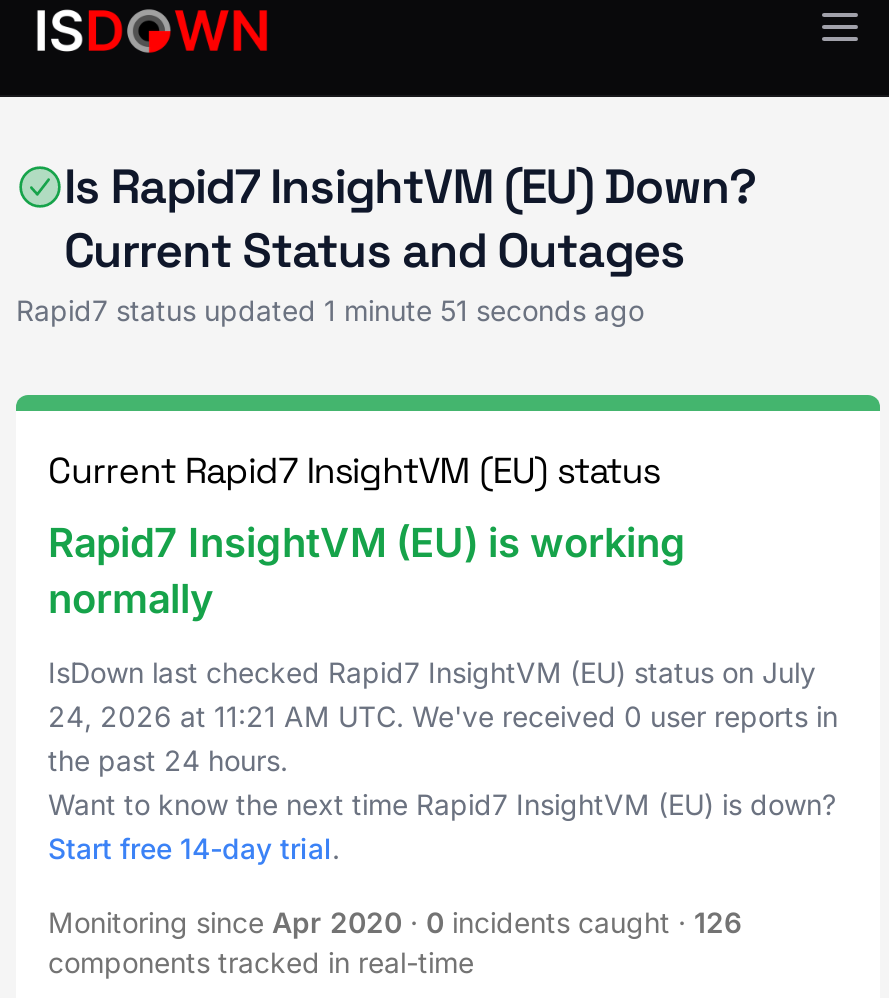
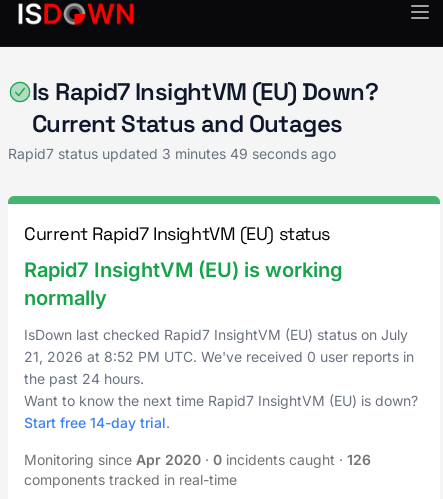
- Rapid7 status updated 1 minute 51 seconds ago
+ Rapid7 status updated 3 minutes 49 seconds ago

- 24, 2026 at 11:21 AM UTC. We've received 0 user reports in
+ 21, 2026 at 8:52 PM UTC. We've received 0 user reports in
